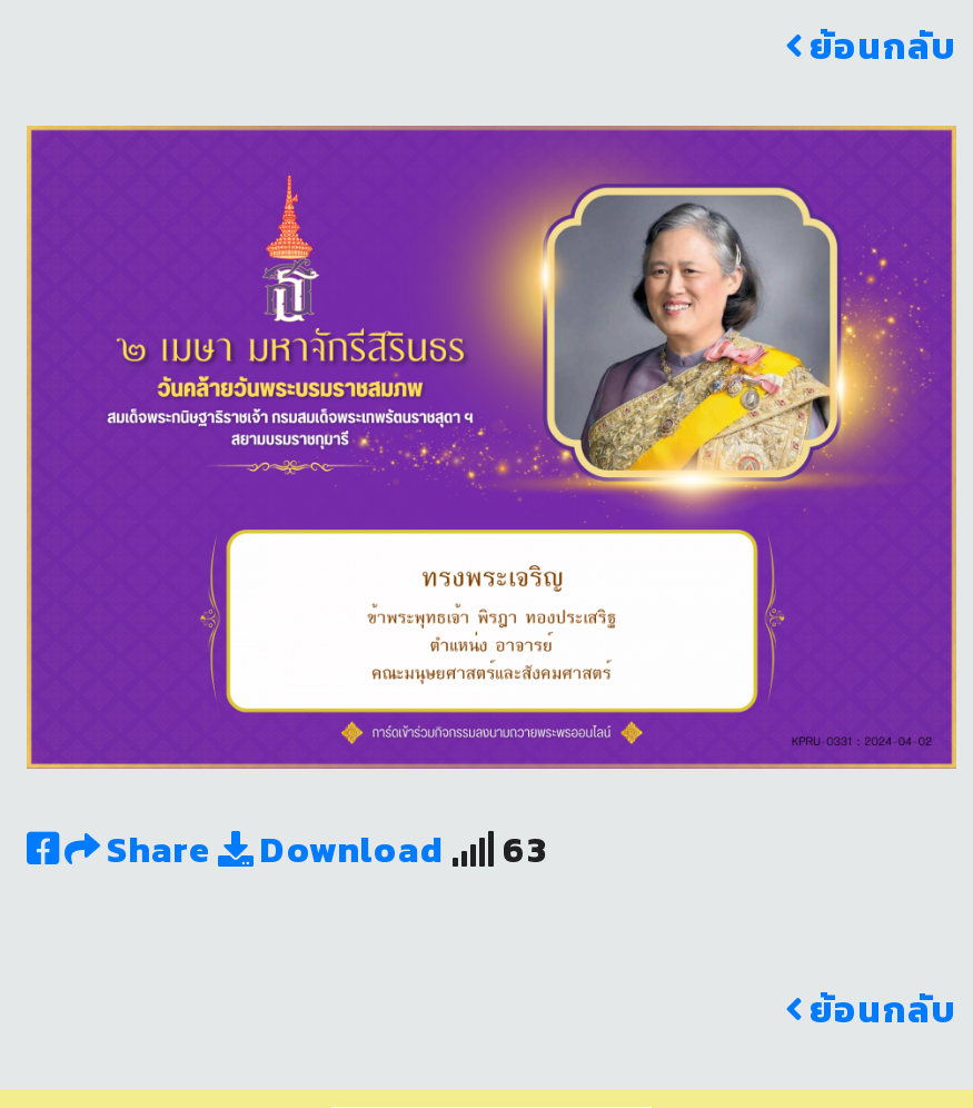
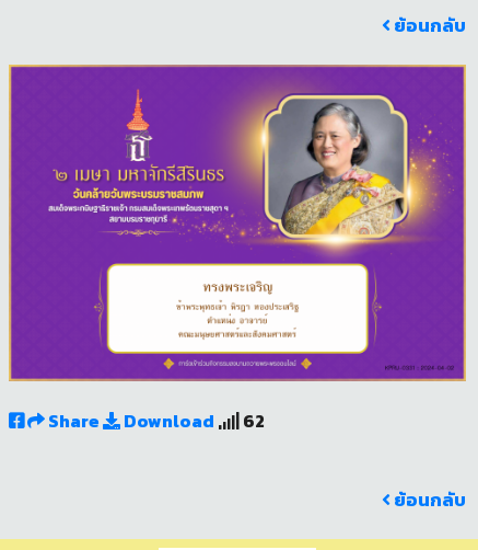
- Share Download 63
+ Share Download 62
